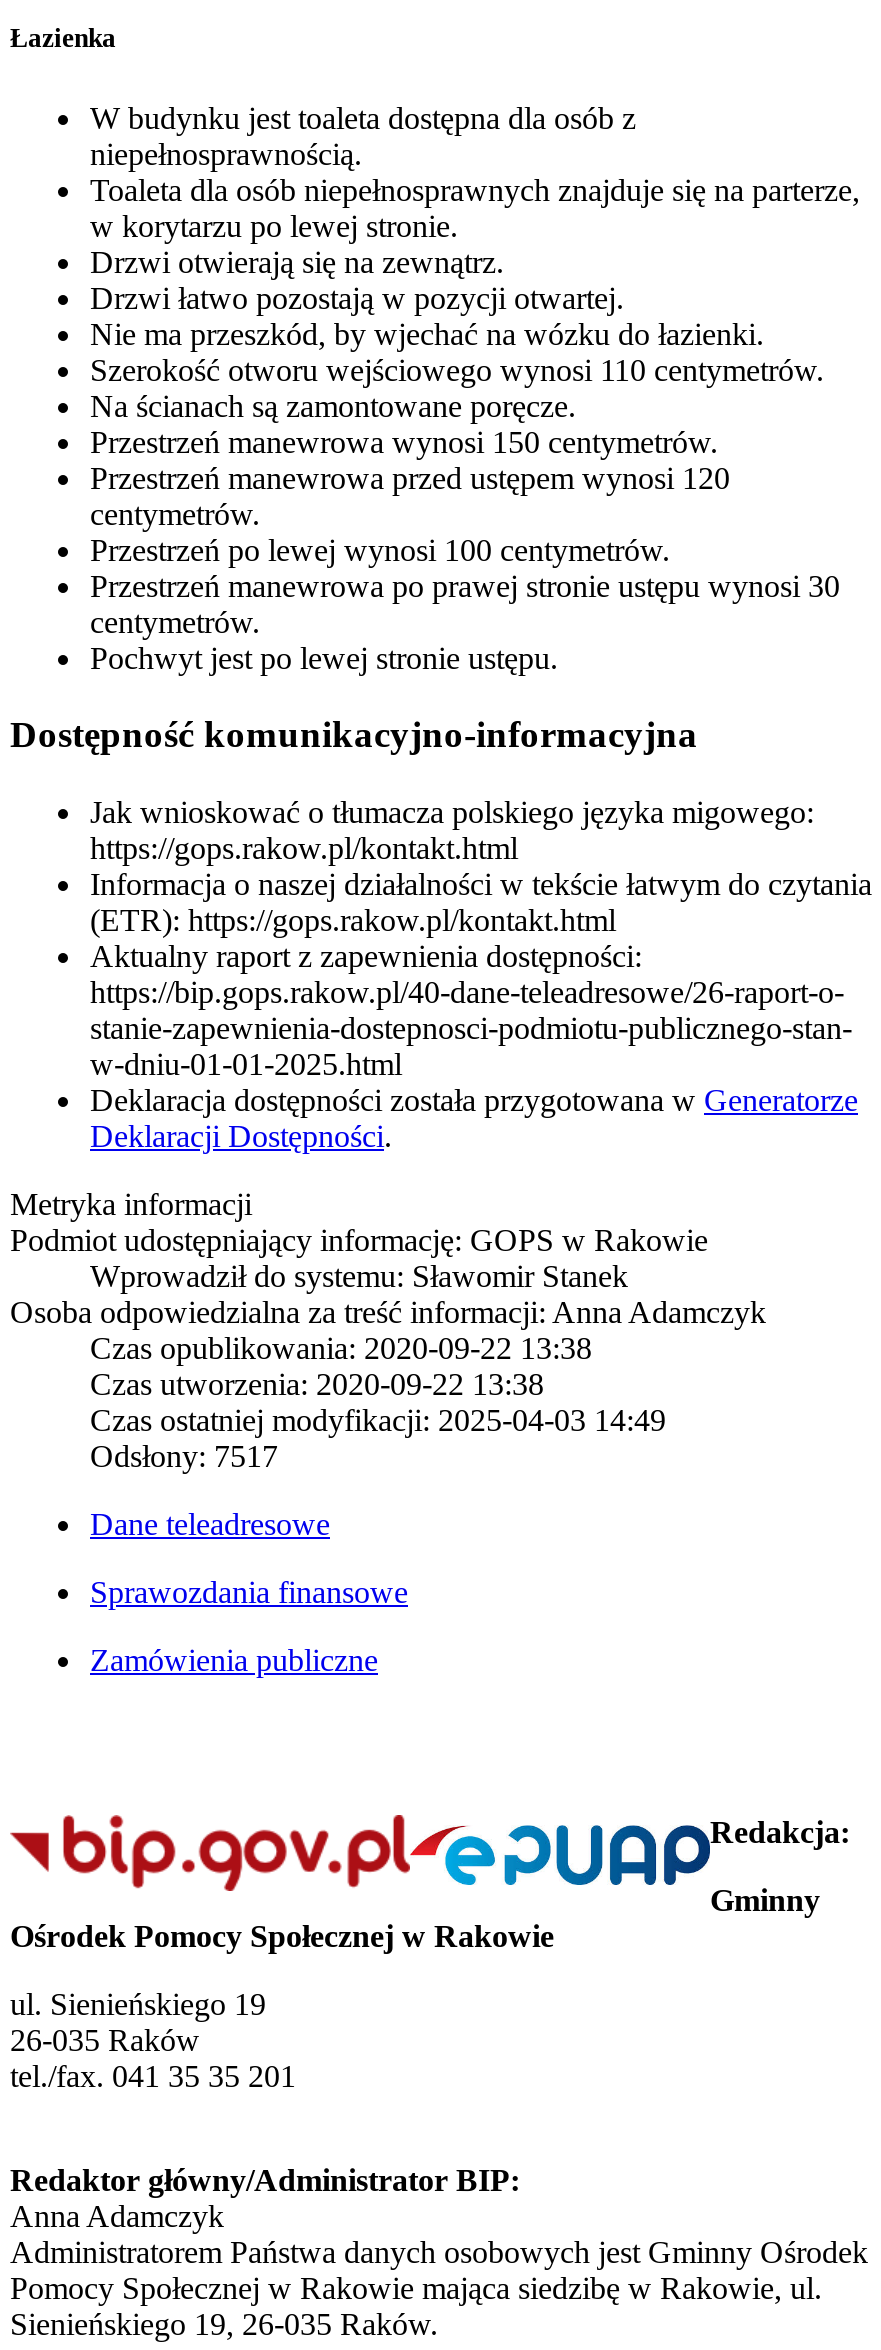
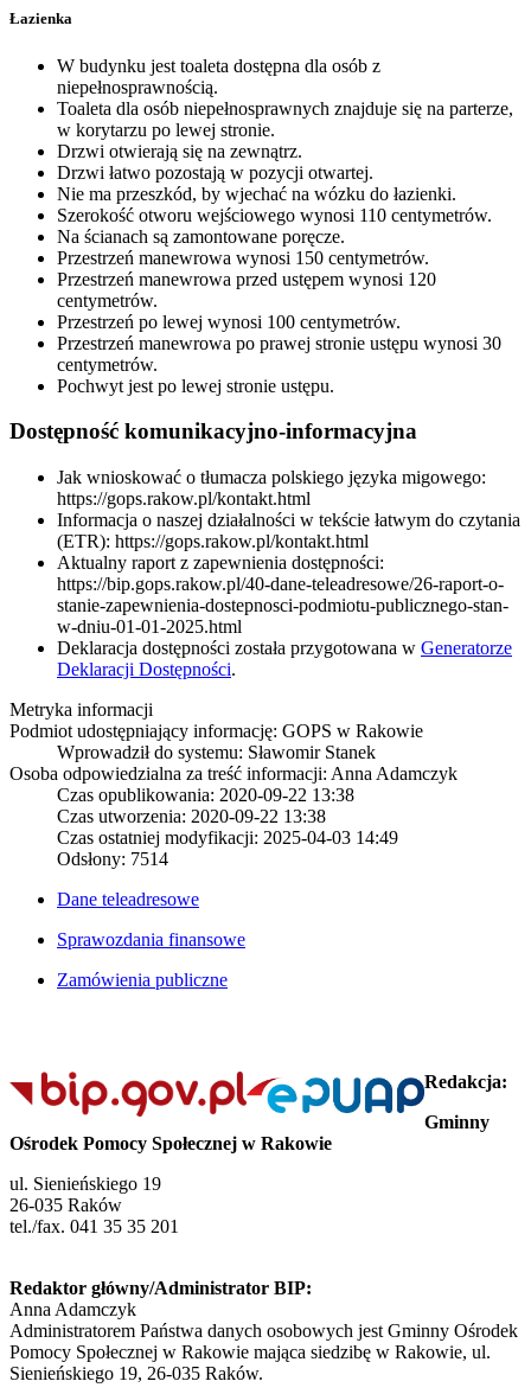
- Odsłony: 7517
+ Odsłony: 7514
